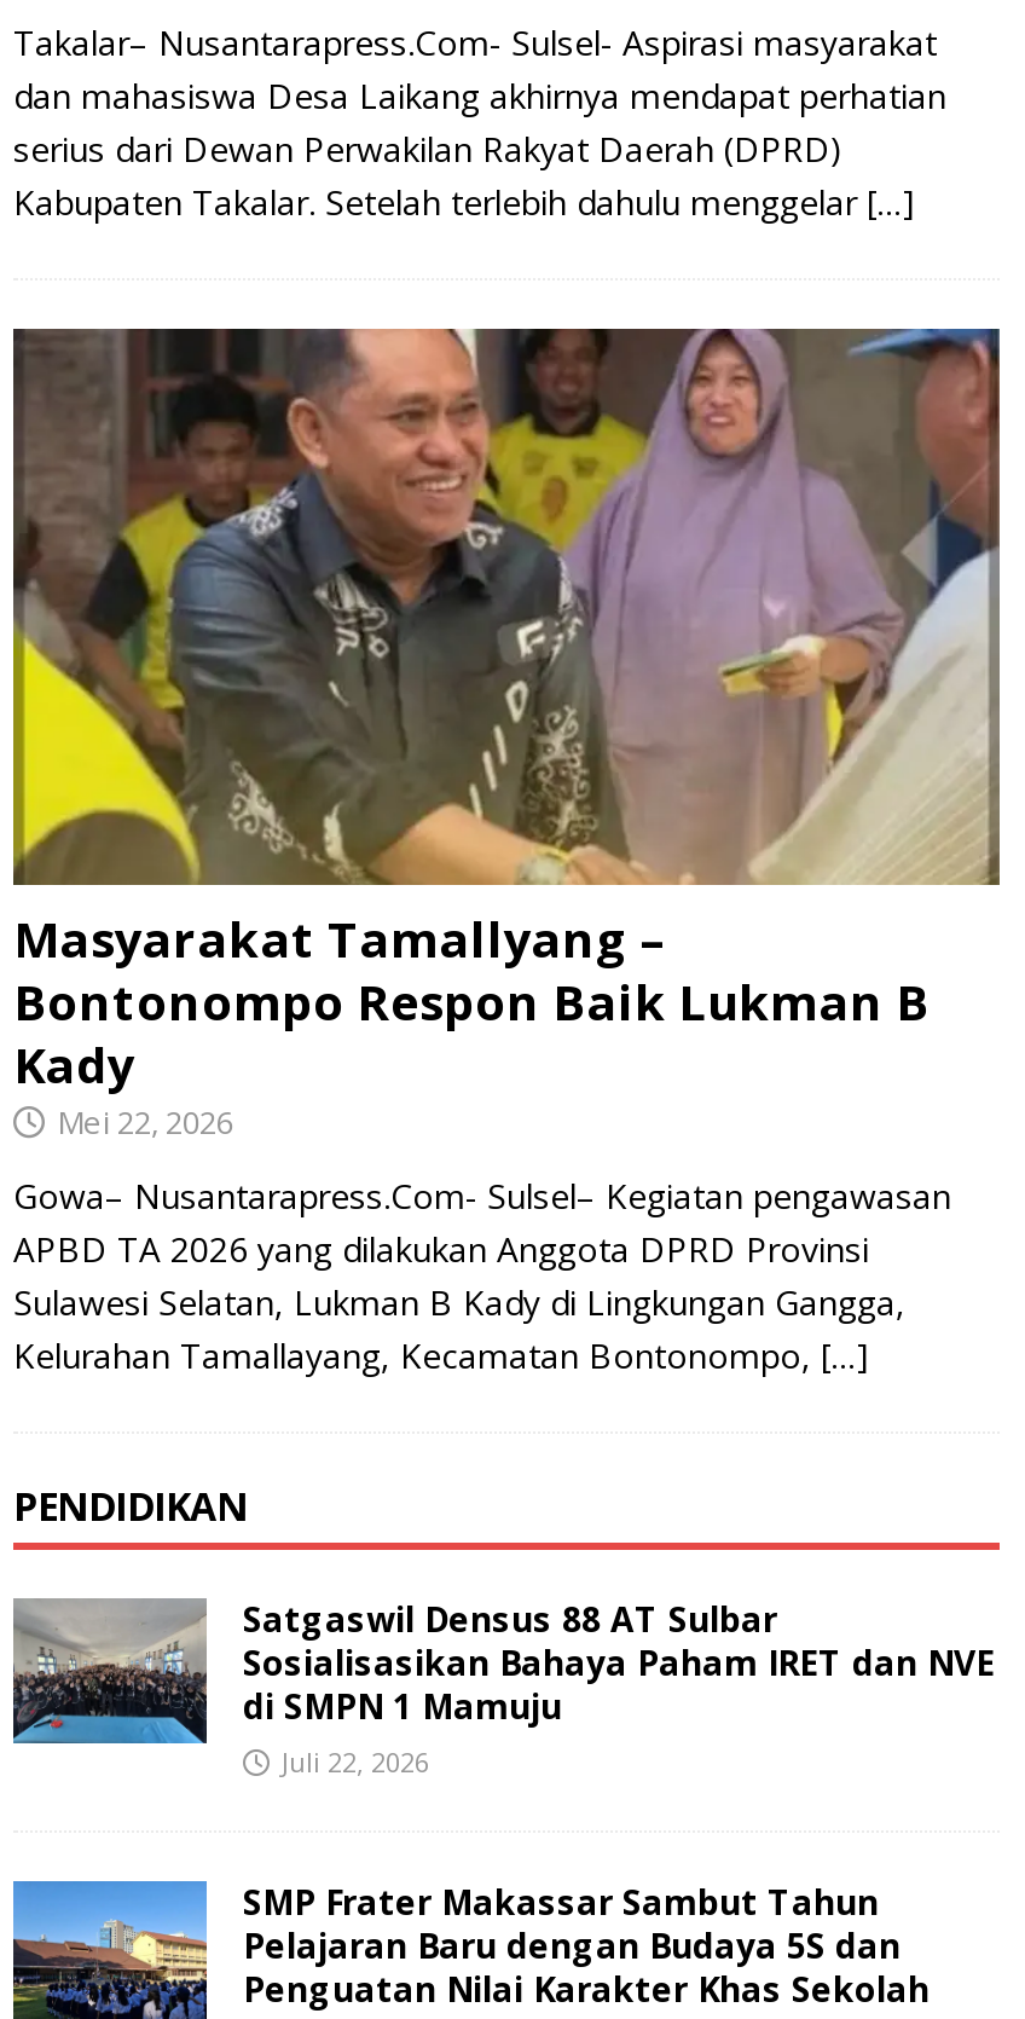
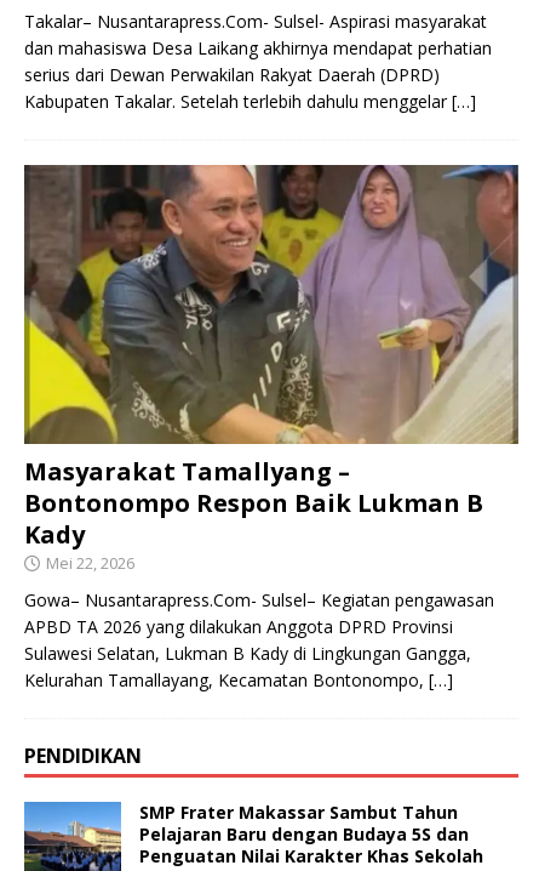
- [image]
- Satgaswil Densus 88 AT Sulbar
- Sosialisasikan Bahaya Paham IRET dan NVE
- di SMPN 1 Mamuju
- Juli 22, 2026
